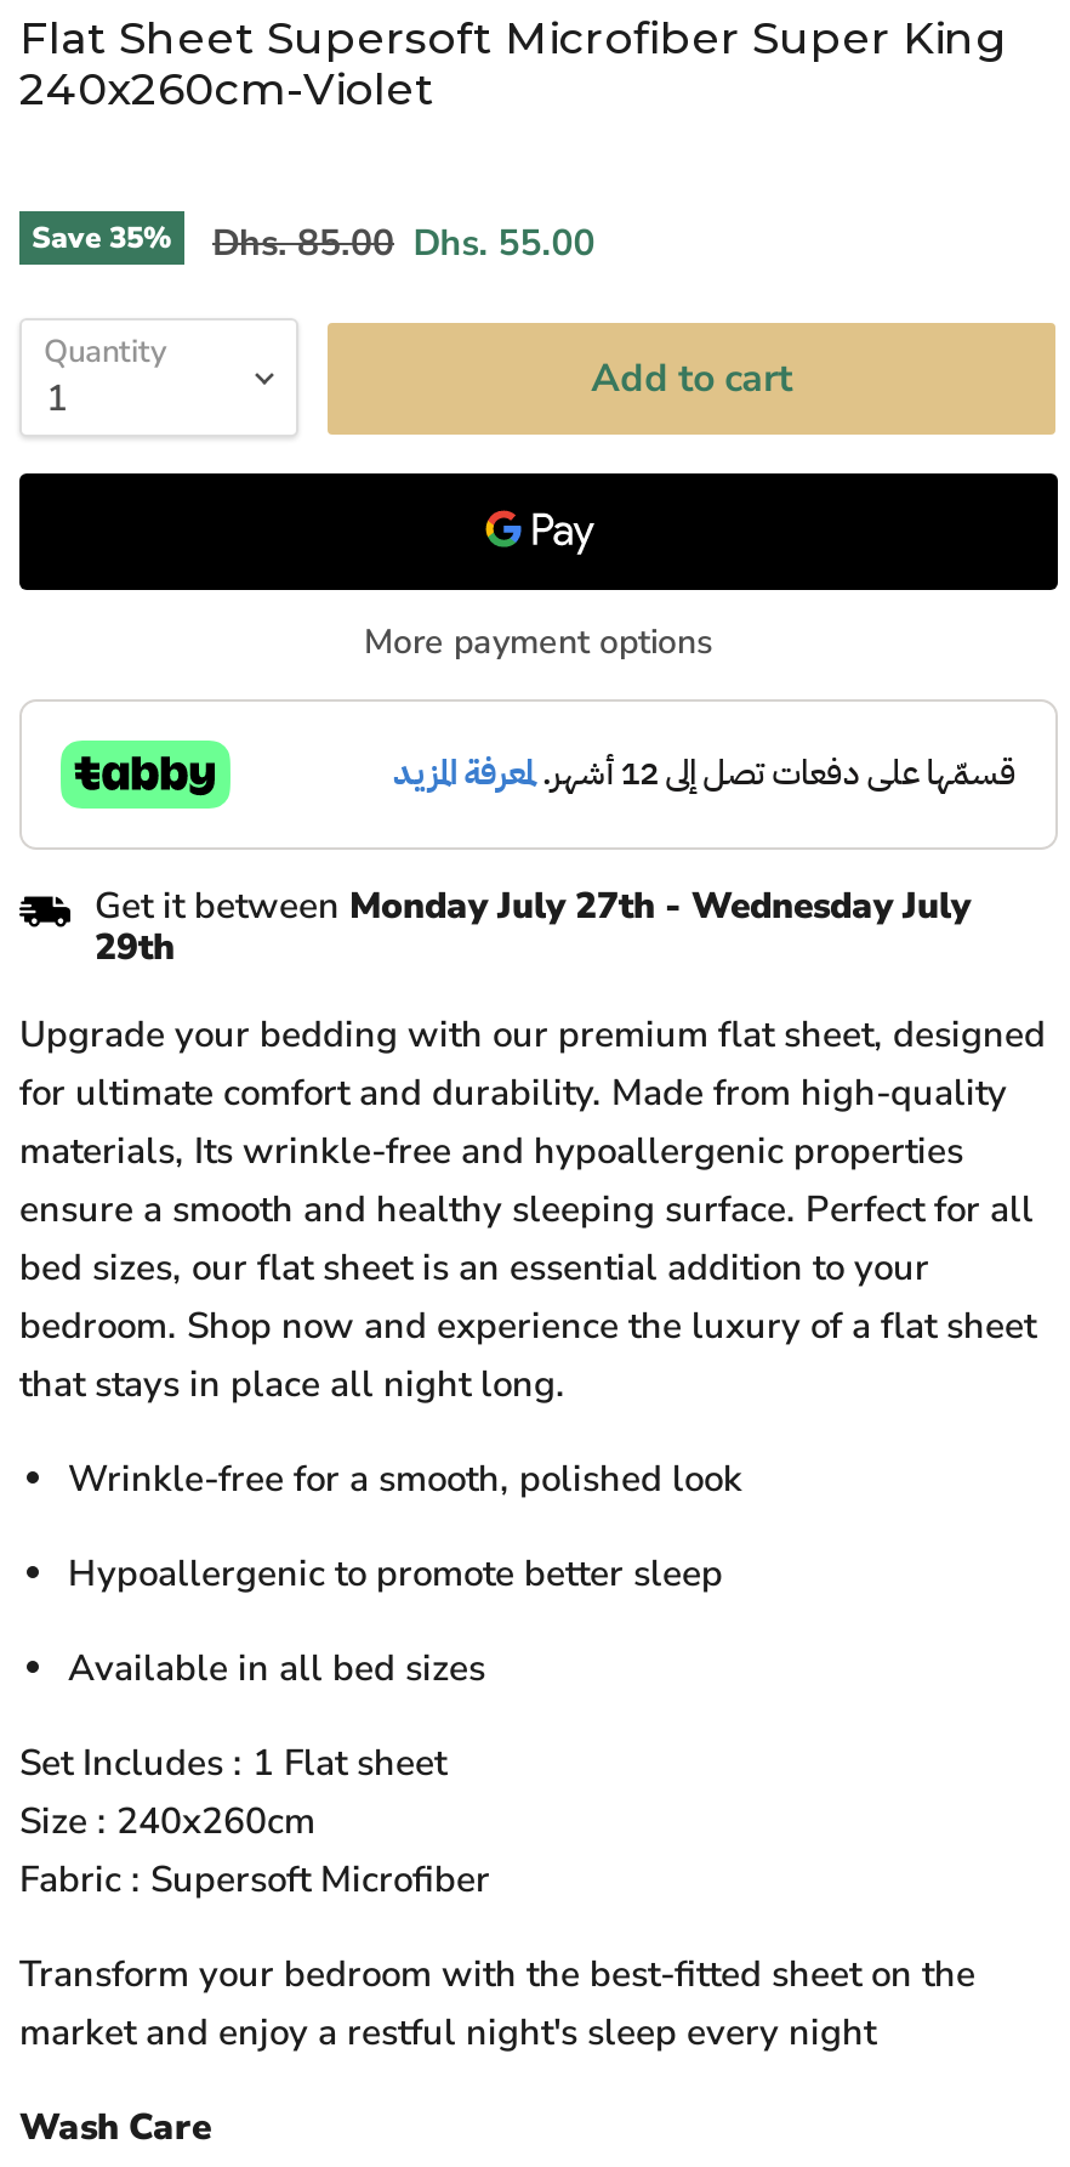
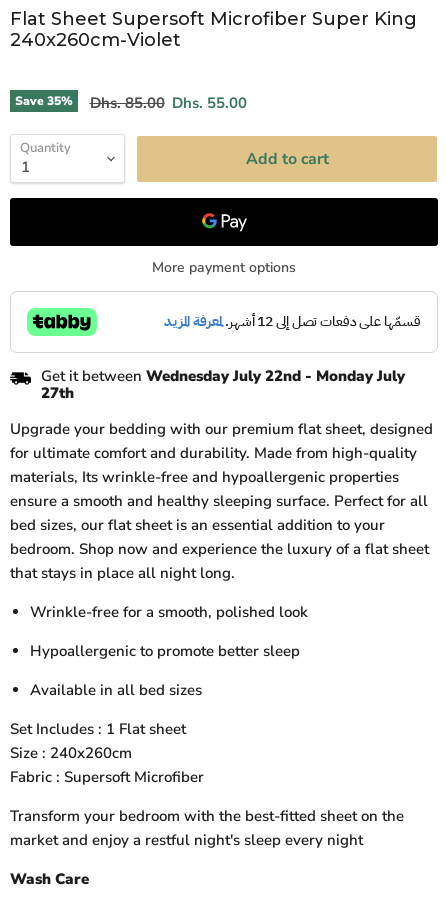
- Get it between Monday July 27th - Wednesday July
- 29th
+ Get it between Wednesday July 22nd - Monday July
+ 27th
